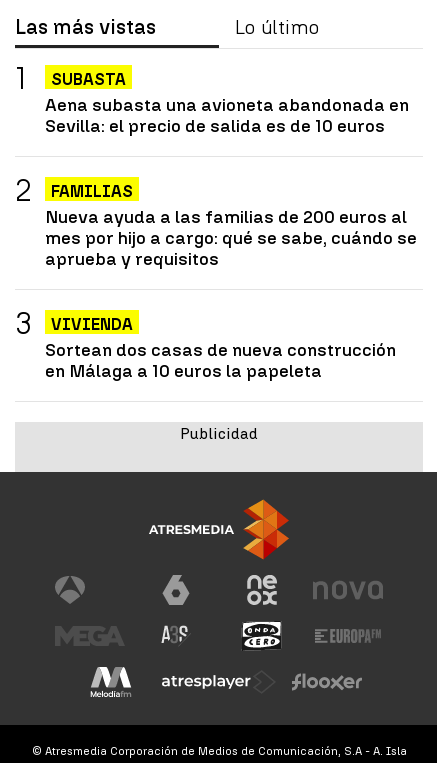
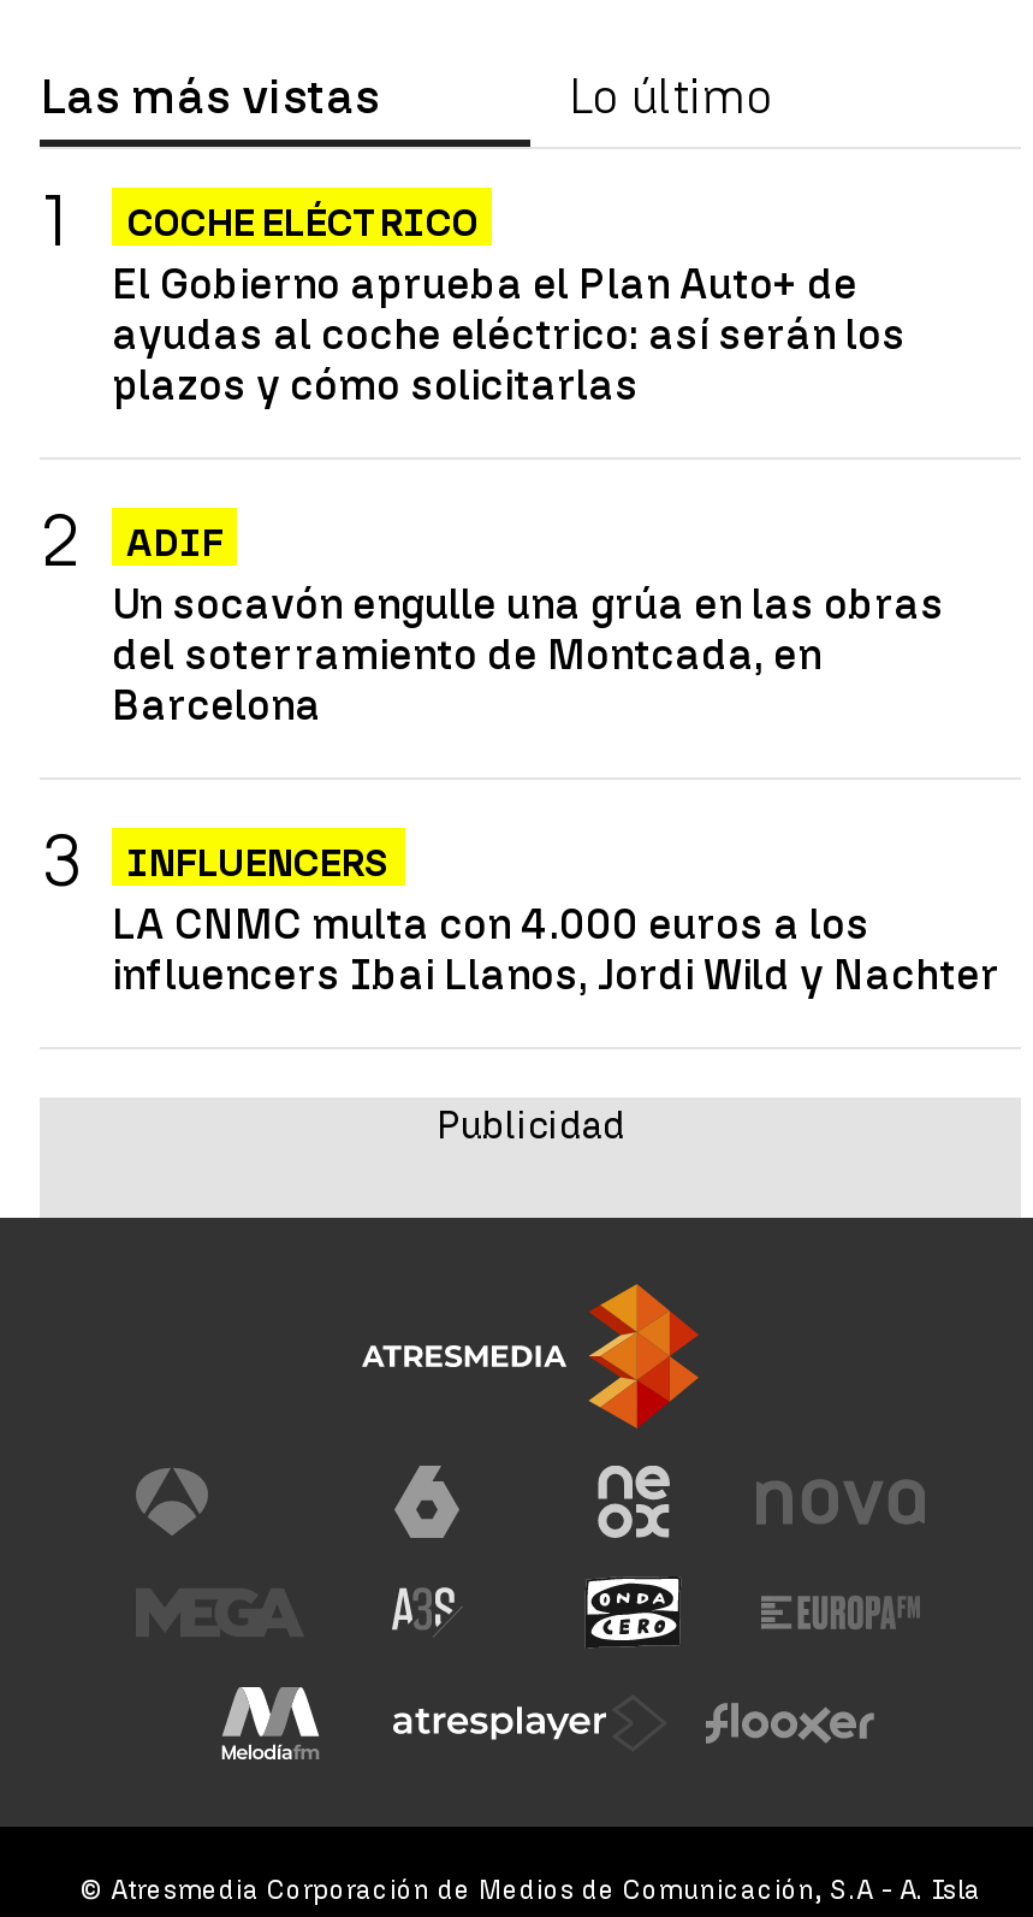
- SUBASTA
- Aena subasta una avioneta abandonada en
- Sevilla: el precio de salida es de 10 euros
+ COCHE ELÉCTRICO
+ El Gobierno aprueba el Plan Auto+ de
+ ayudas al coche eléctrico: así serán los
+ plazos y cómo solicitarlas

- FAMILIAS
- Nueva ayuda a las familias de 200 euros al
- mes por hijo a cargo: qué se sabe, cuándo se
- aprueba y requisitos
+ ADIF
+ Un socavón engulle una grúa en las obras
+ del soterramiento de Montcada, en
+ Barcelona

- VIVIENDA
- Sortean dos casas de nueva construcción
- en Málaga a 10 euros la papeleta
+ INFLUENCERS
+ LA CNMC multa con 4.000 euros a los
+ influencers Ibai Llanos, Jordi Wild y Nachter
